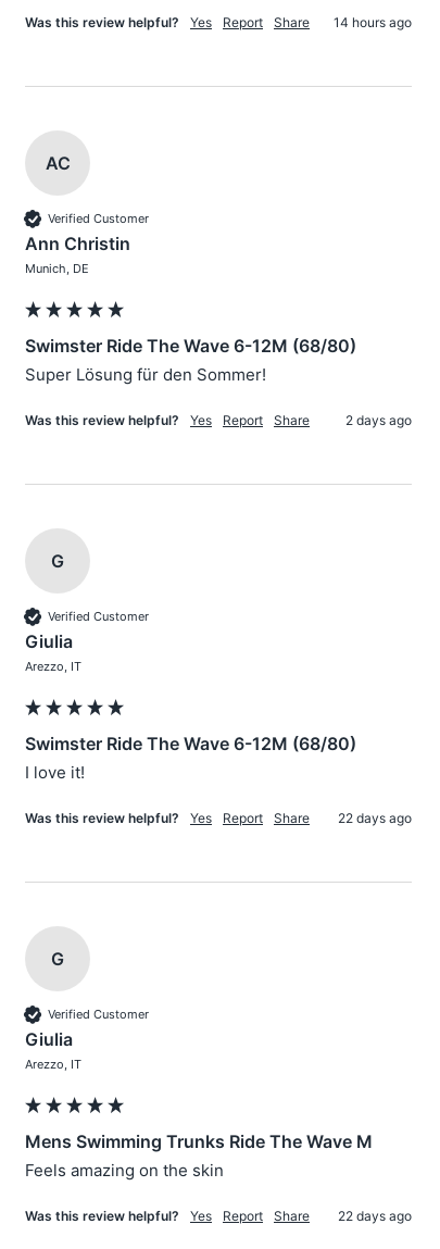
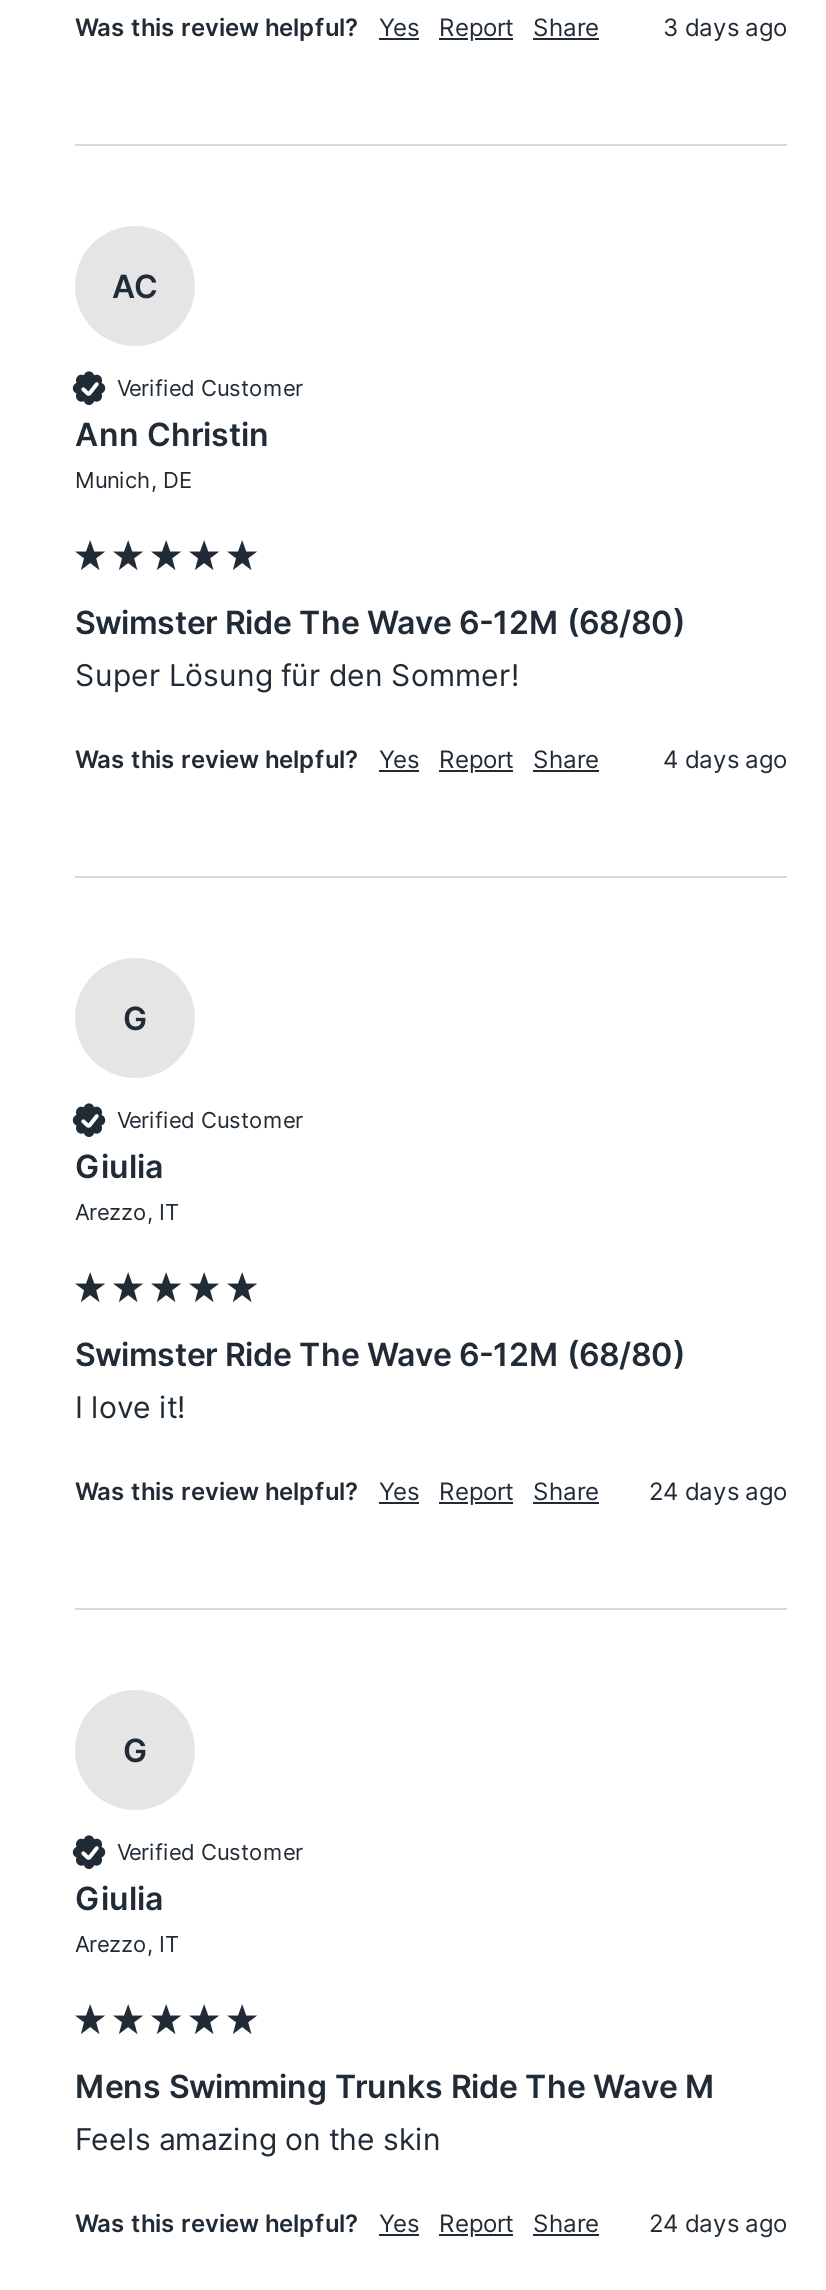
- 14 hours ago
+ 3 days ago

- 2 days ago
+ 4 days ago

- Was this review helpful? Yes Report Share 22 days ago
+ Was this review helpful? Yes Report Share 24 days ago

- Was this review helpful? Yes Report Share 22 days ago
+ Was this review helpful? Yes Report Share 24 days ago
